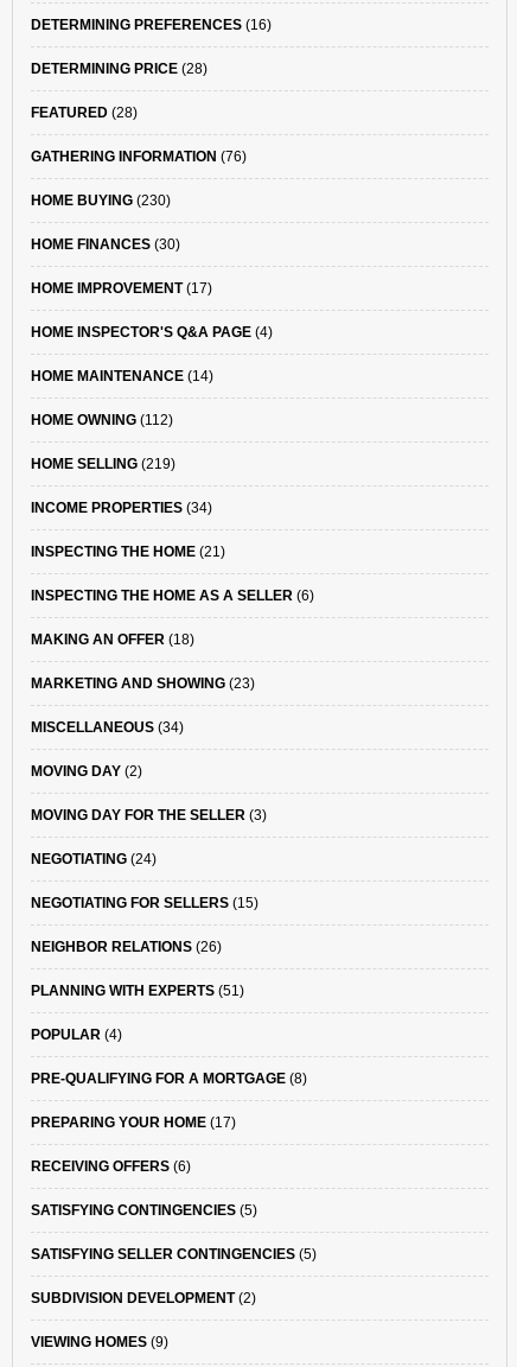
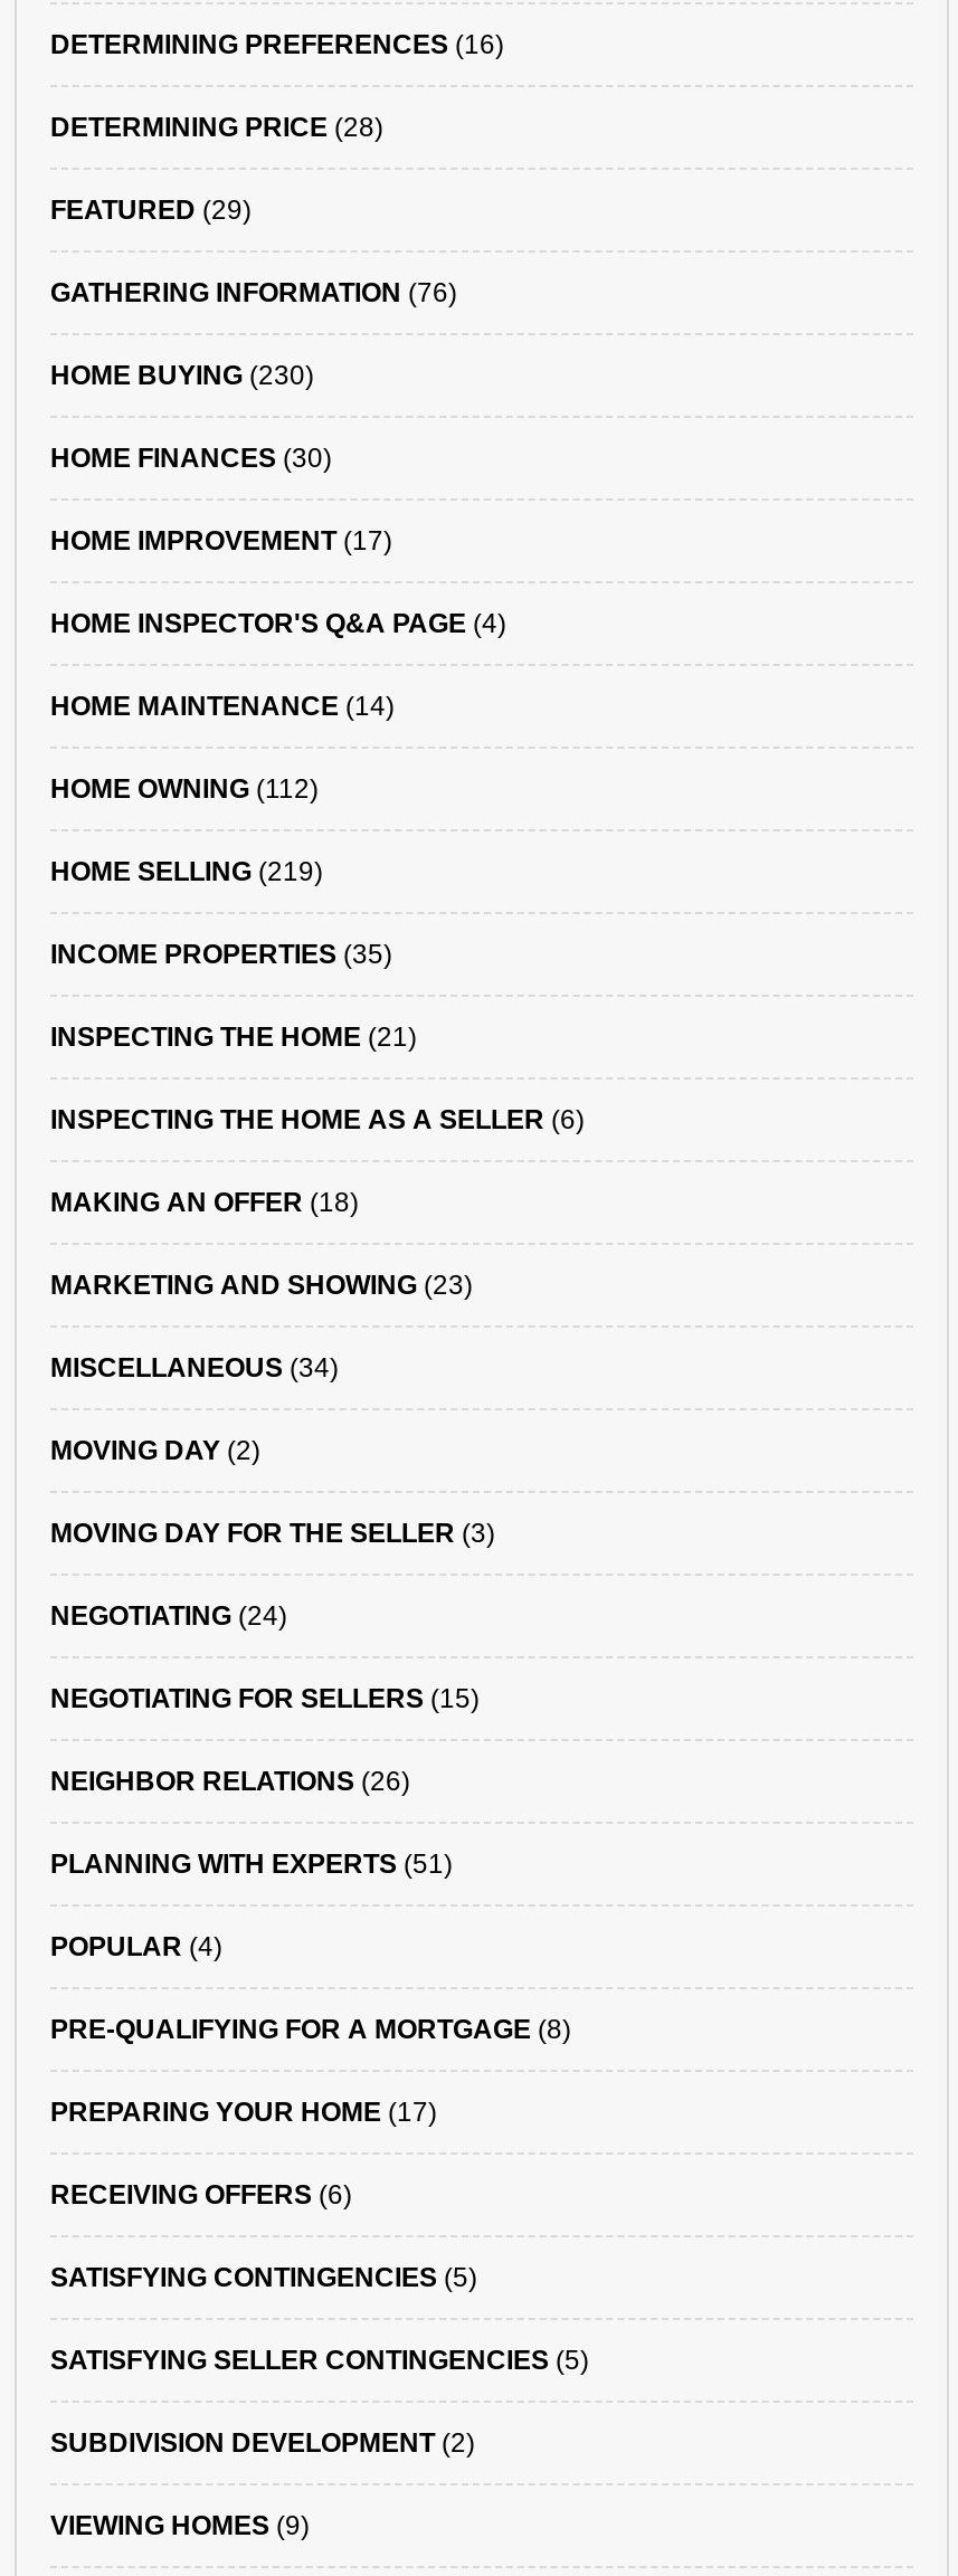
- FEATURED (28)
+ FEATURED (29)

- INCOME PROPERTIES (34)
+ INCOME PROPERTIES (35)
